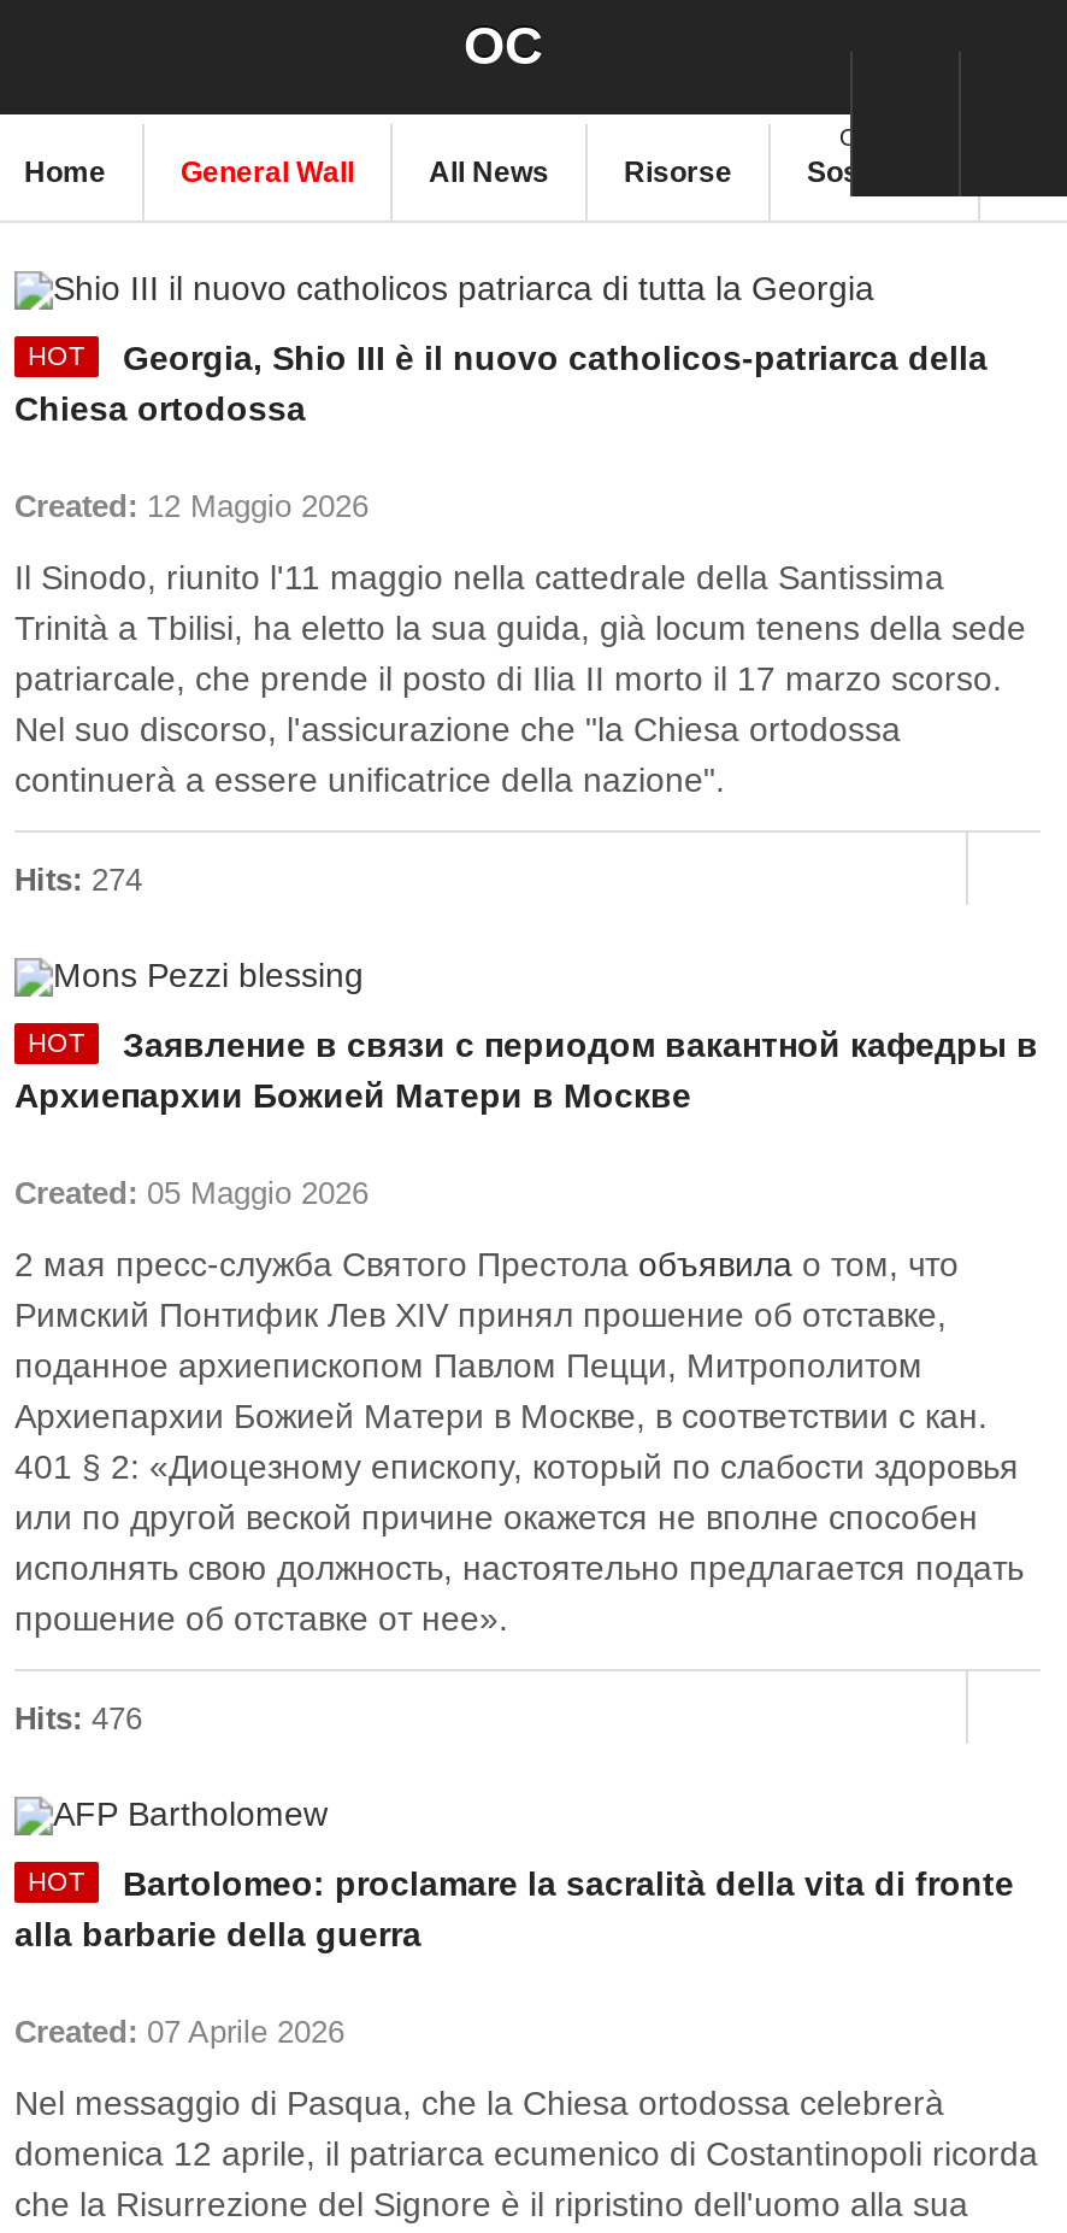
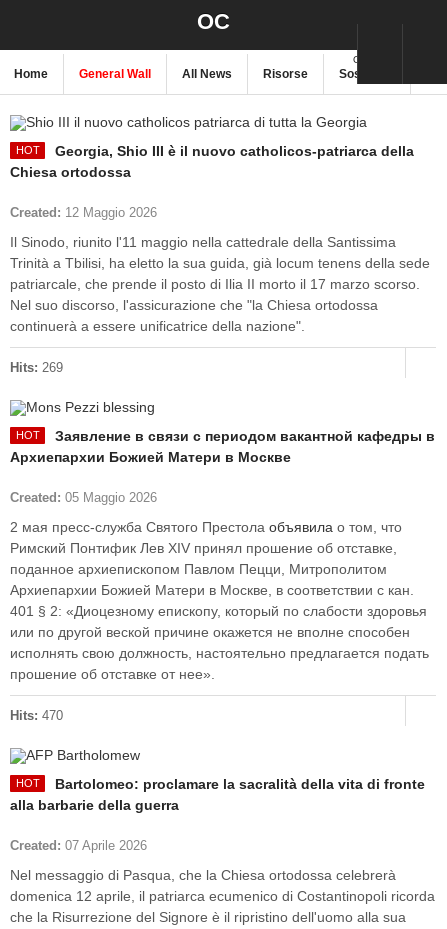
- Hits: 274
+ Hits: 269

- Hits: 476
+ Hits: 470
